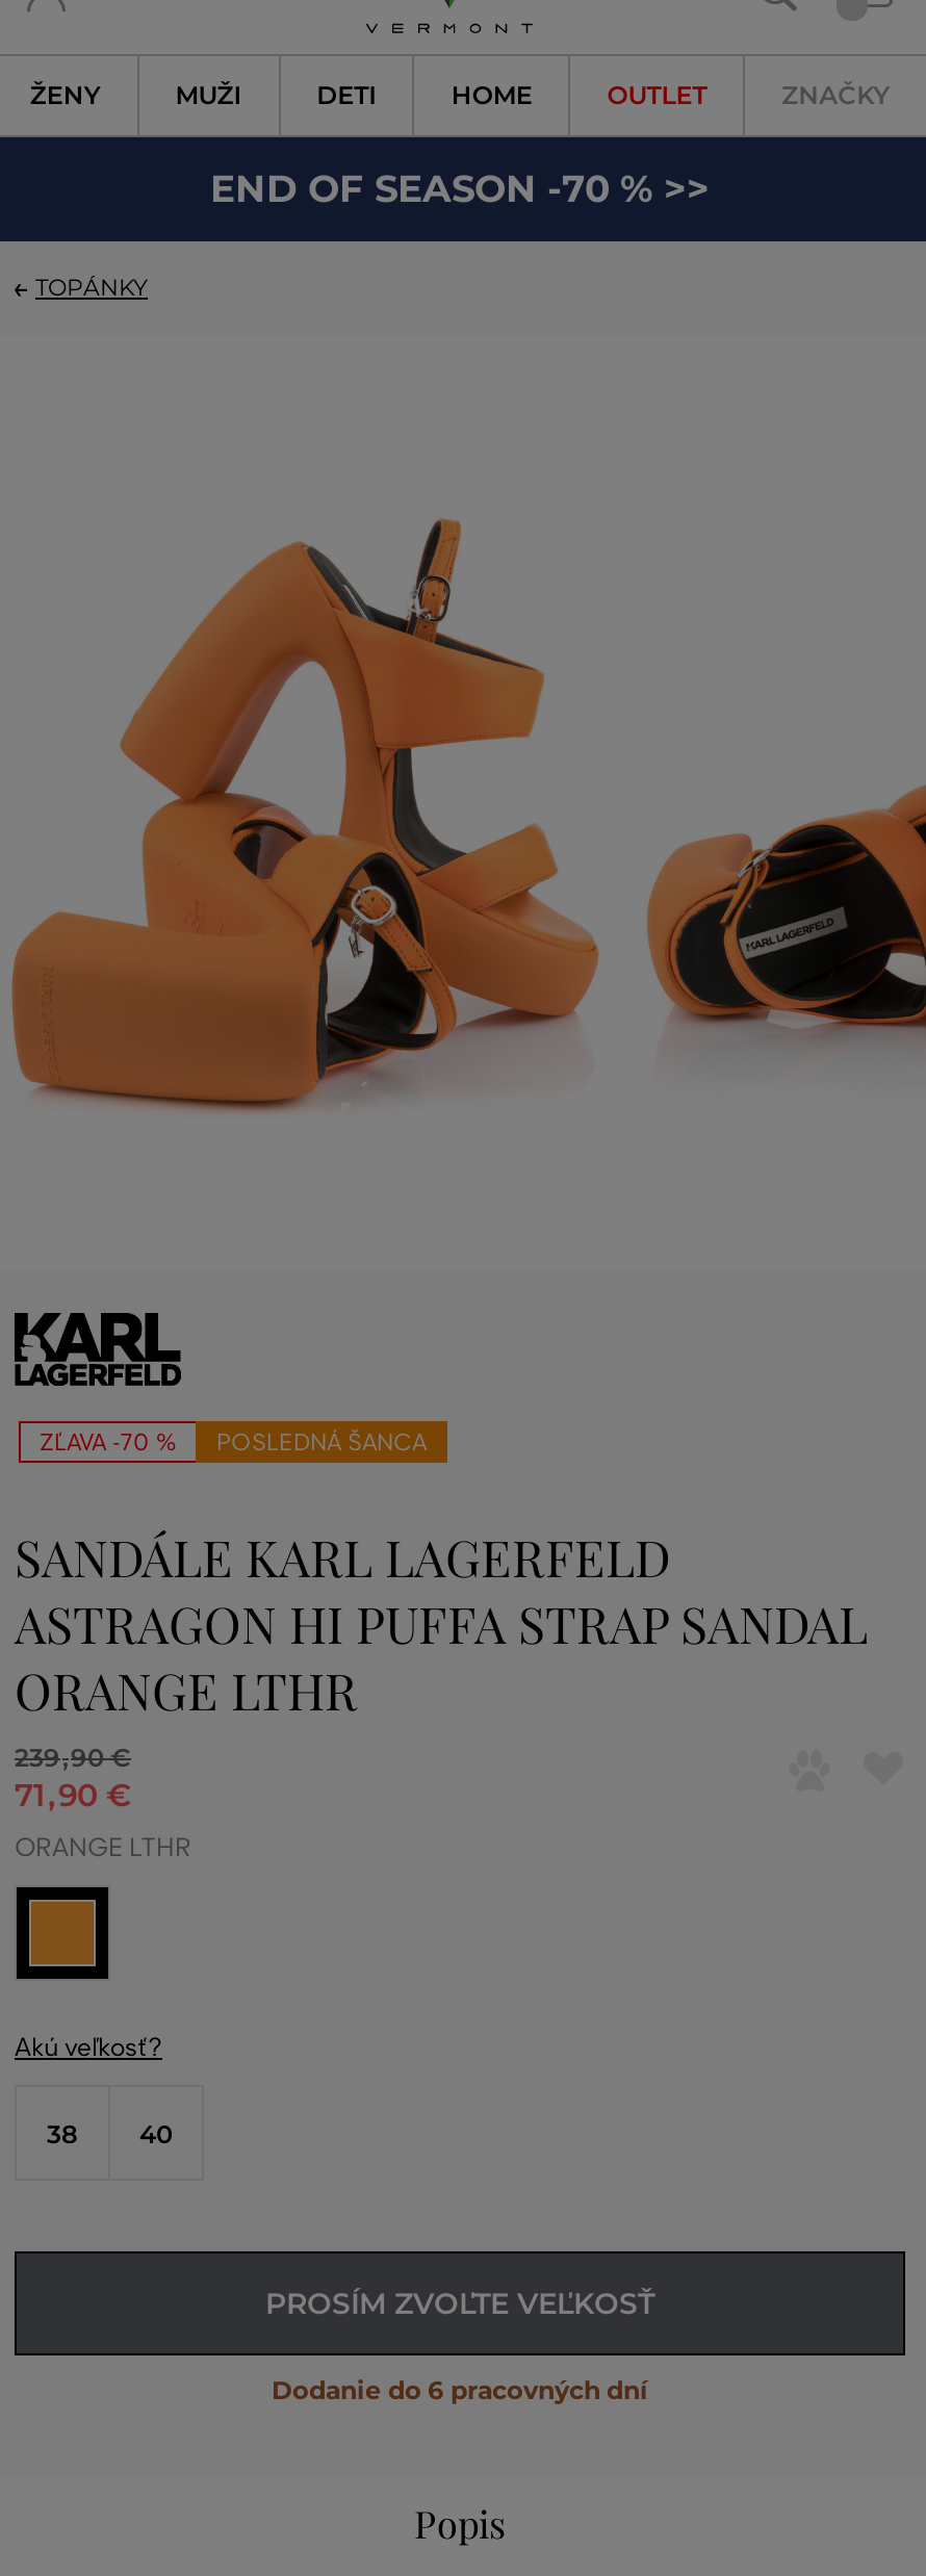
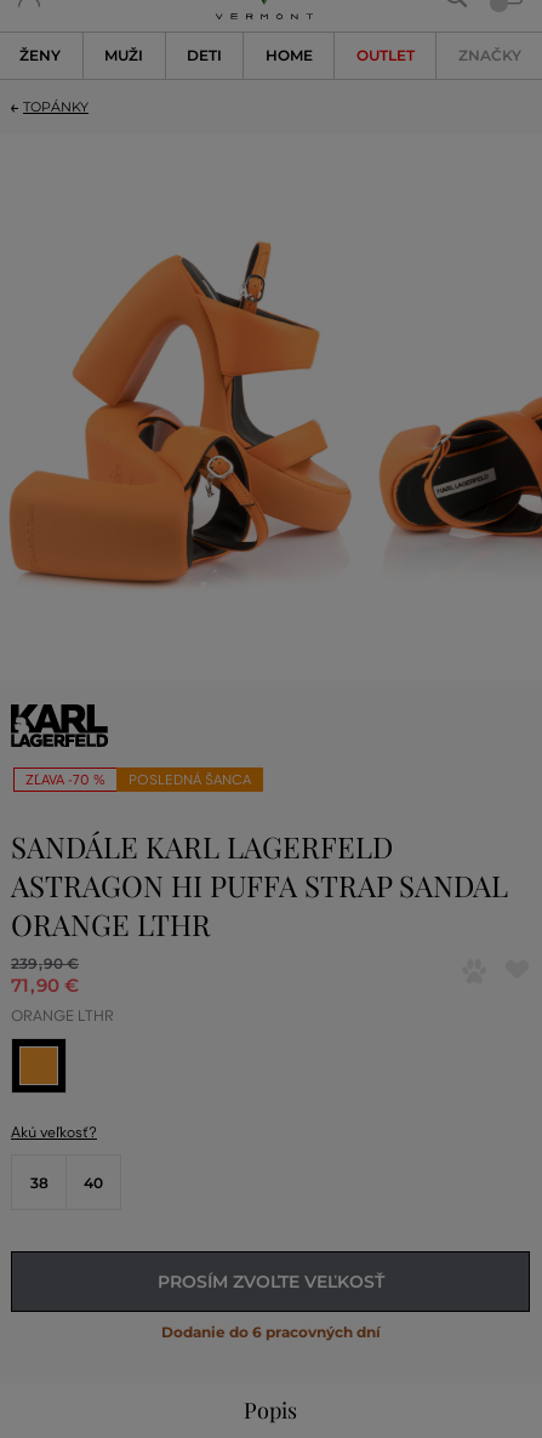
- END OF SEASON -70 % >>
